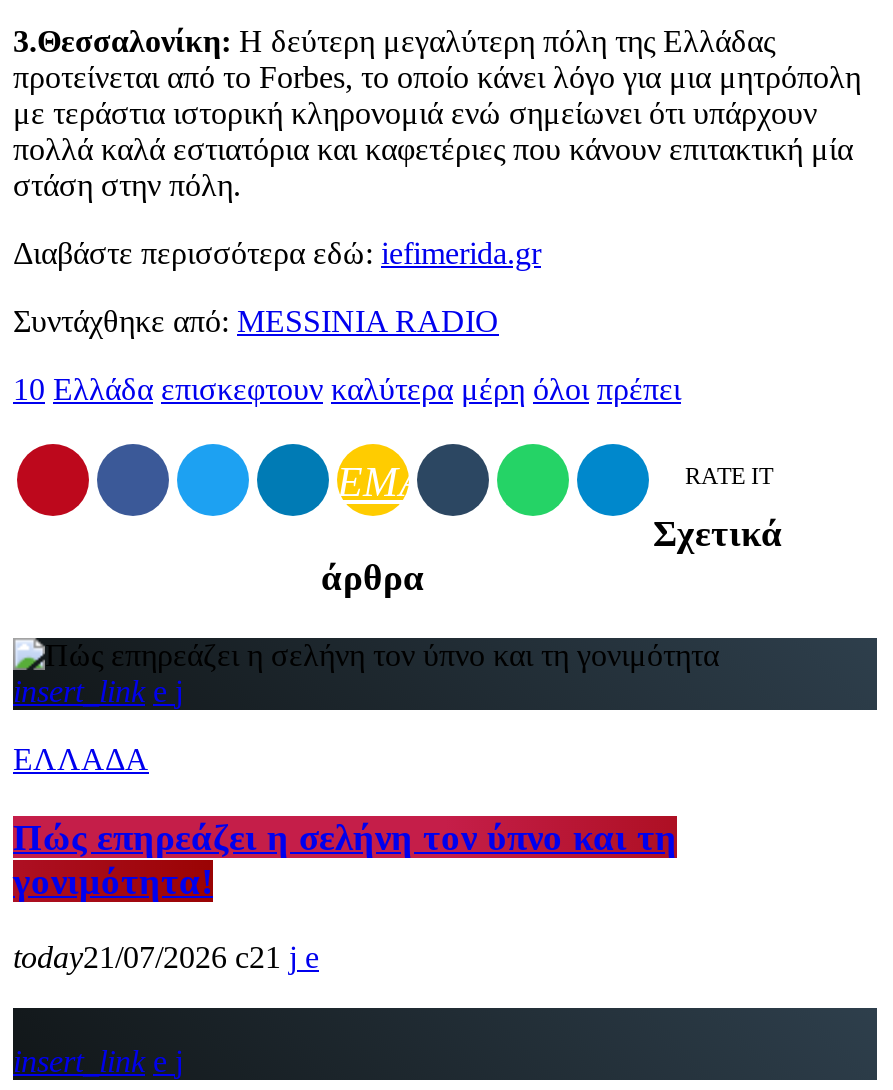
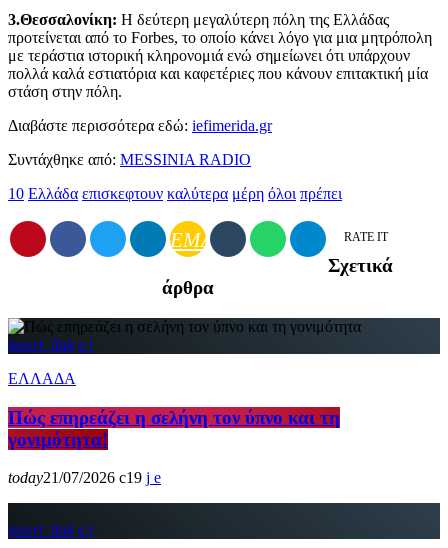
- today21/07/2026 21
+ today21/07/2026 19
